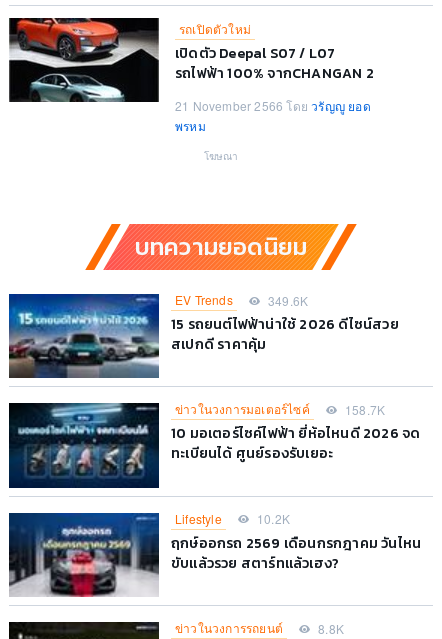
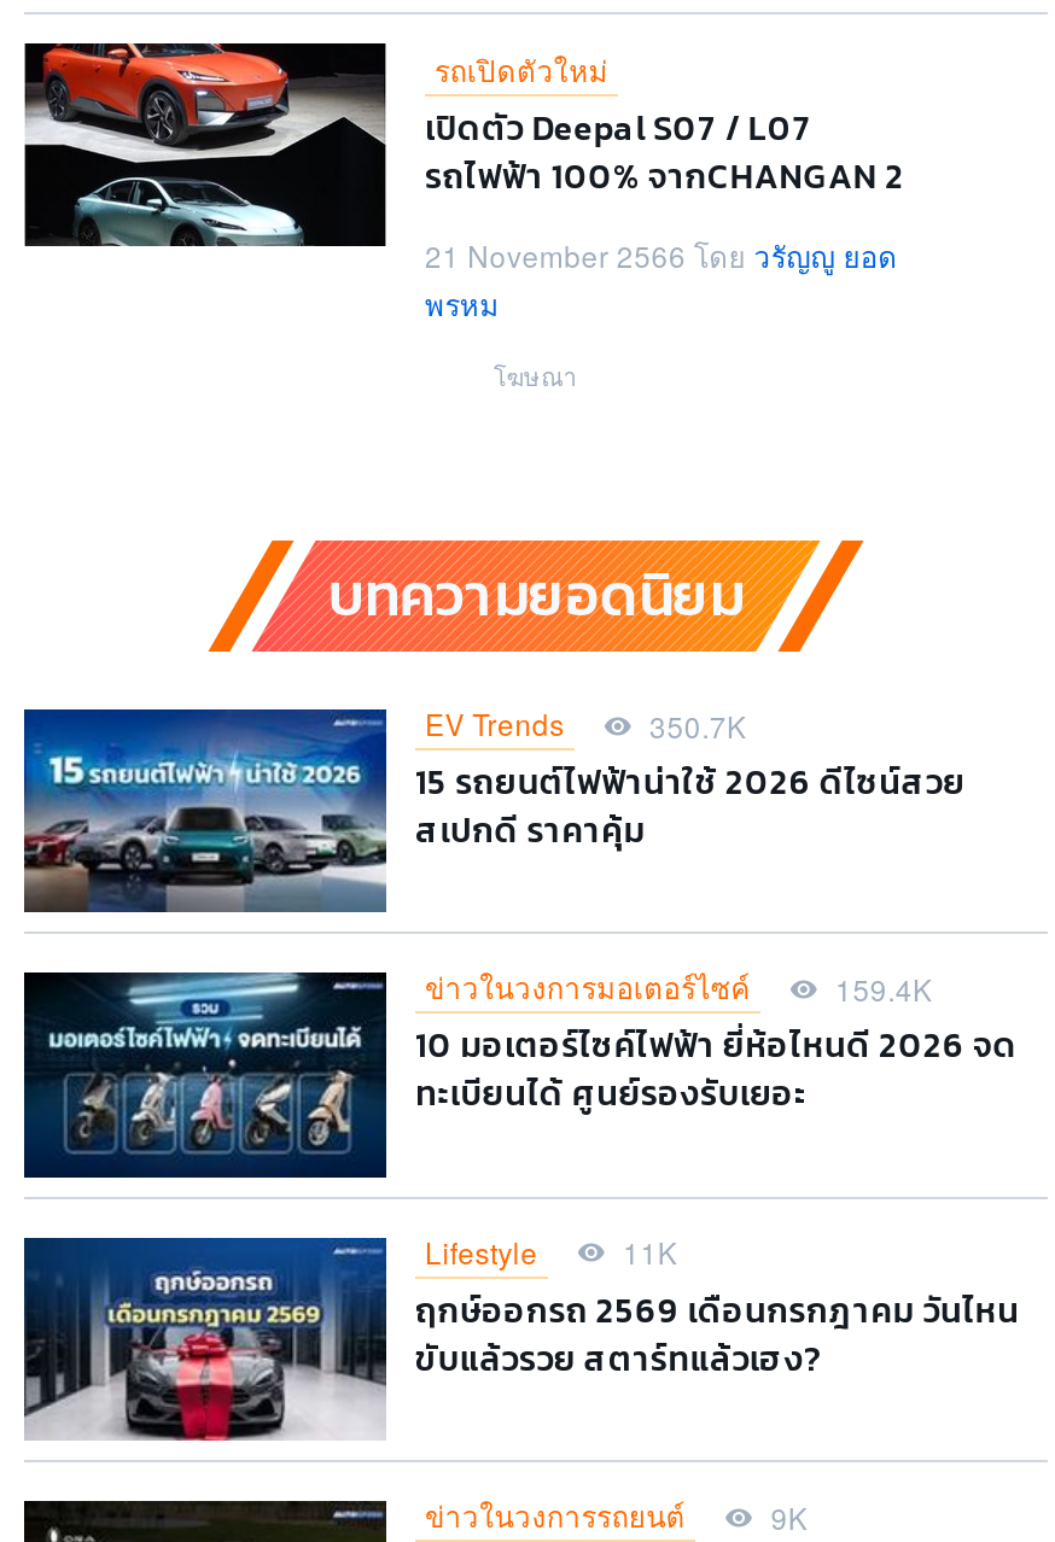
- EV Trends 349.6K
+ EV Trends 350.7K

- ข่าวในวงการมอเตอร์ไซค์ 158.7K
+ ข่าวในวงการมอเตอร์ไซค์ 159.4K

- Lifestyle 10.2K
+ Lifestyle 11K

- ข่าวในวงการรถยนต์ 8.8K
+ ข่าวในวงการรถยนต์ 9K
